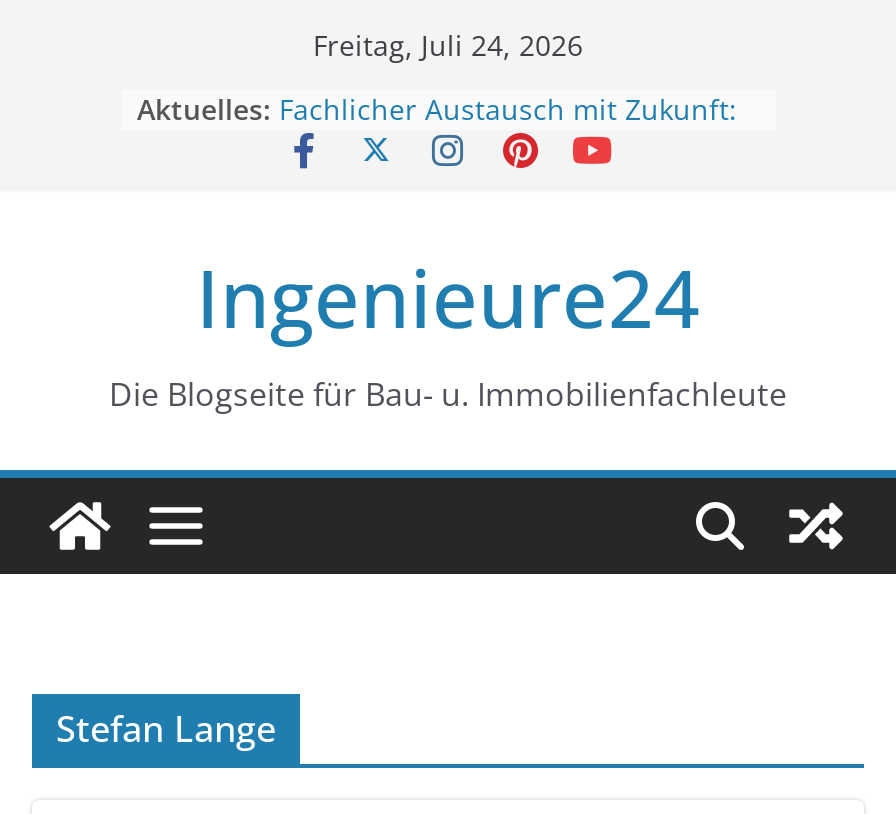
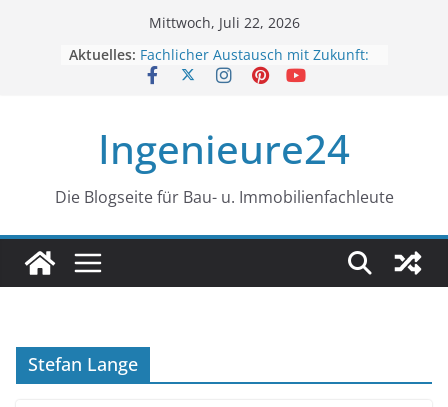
- Freitag, Juli 24, 2026
+ Mittwoch, Juli 22, 2026
